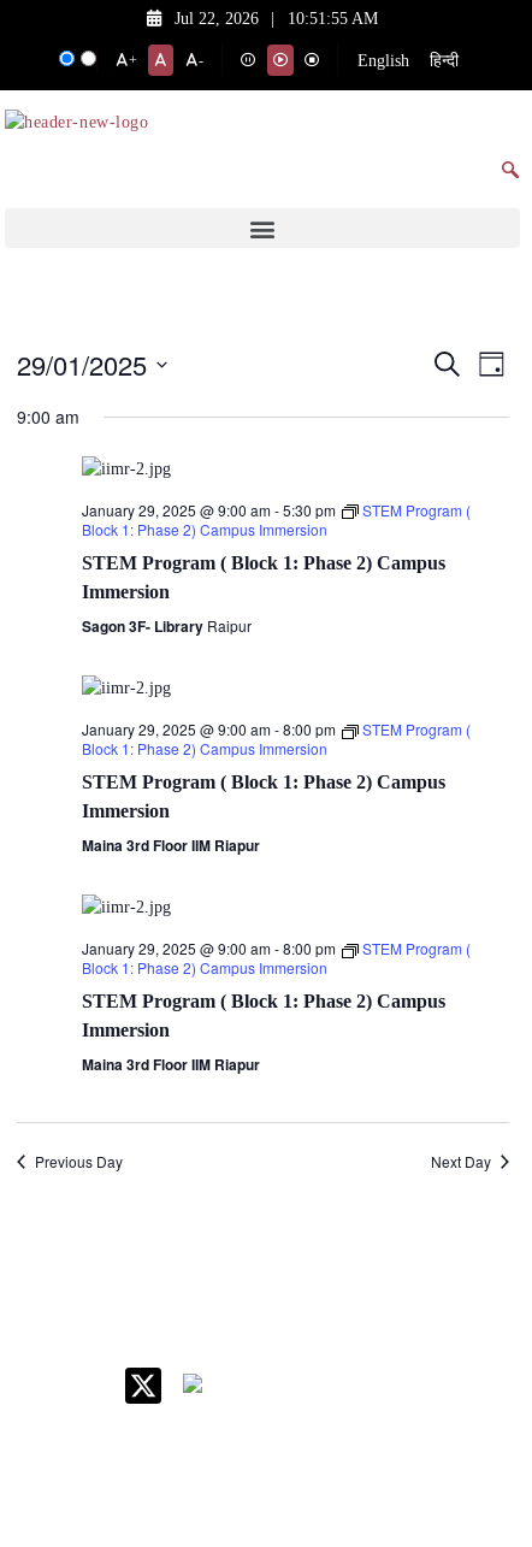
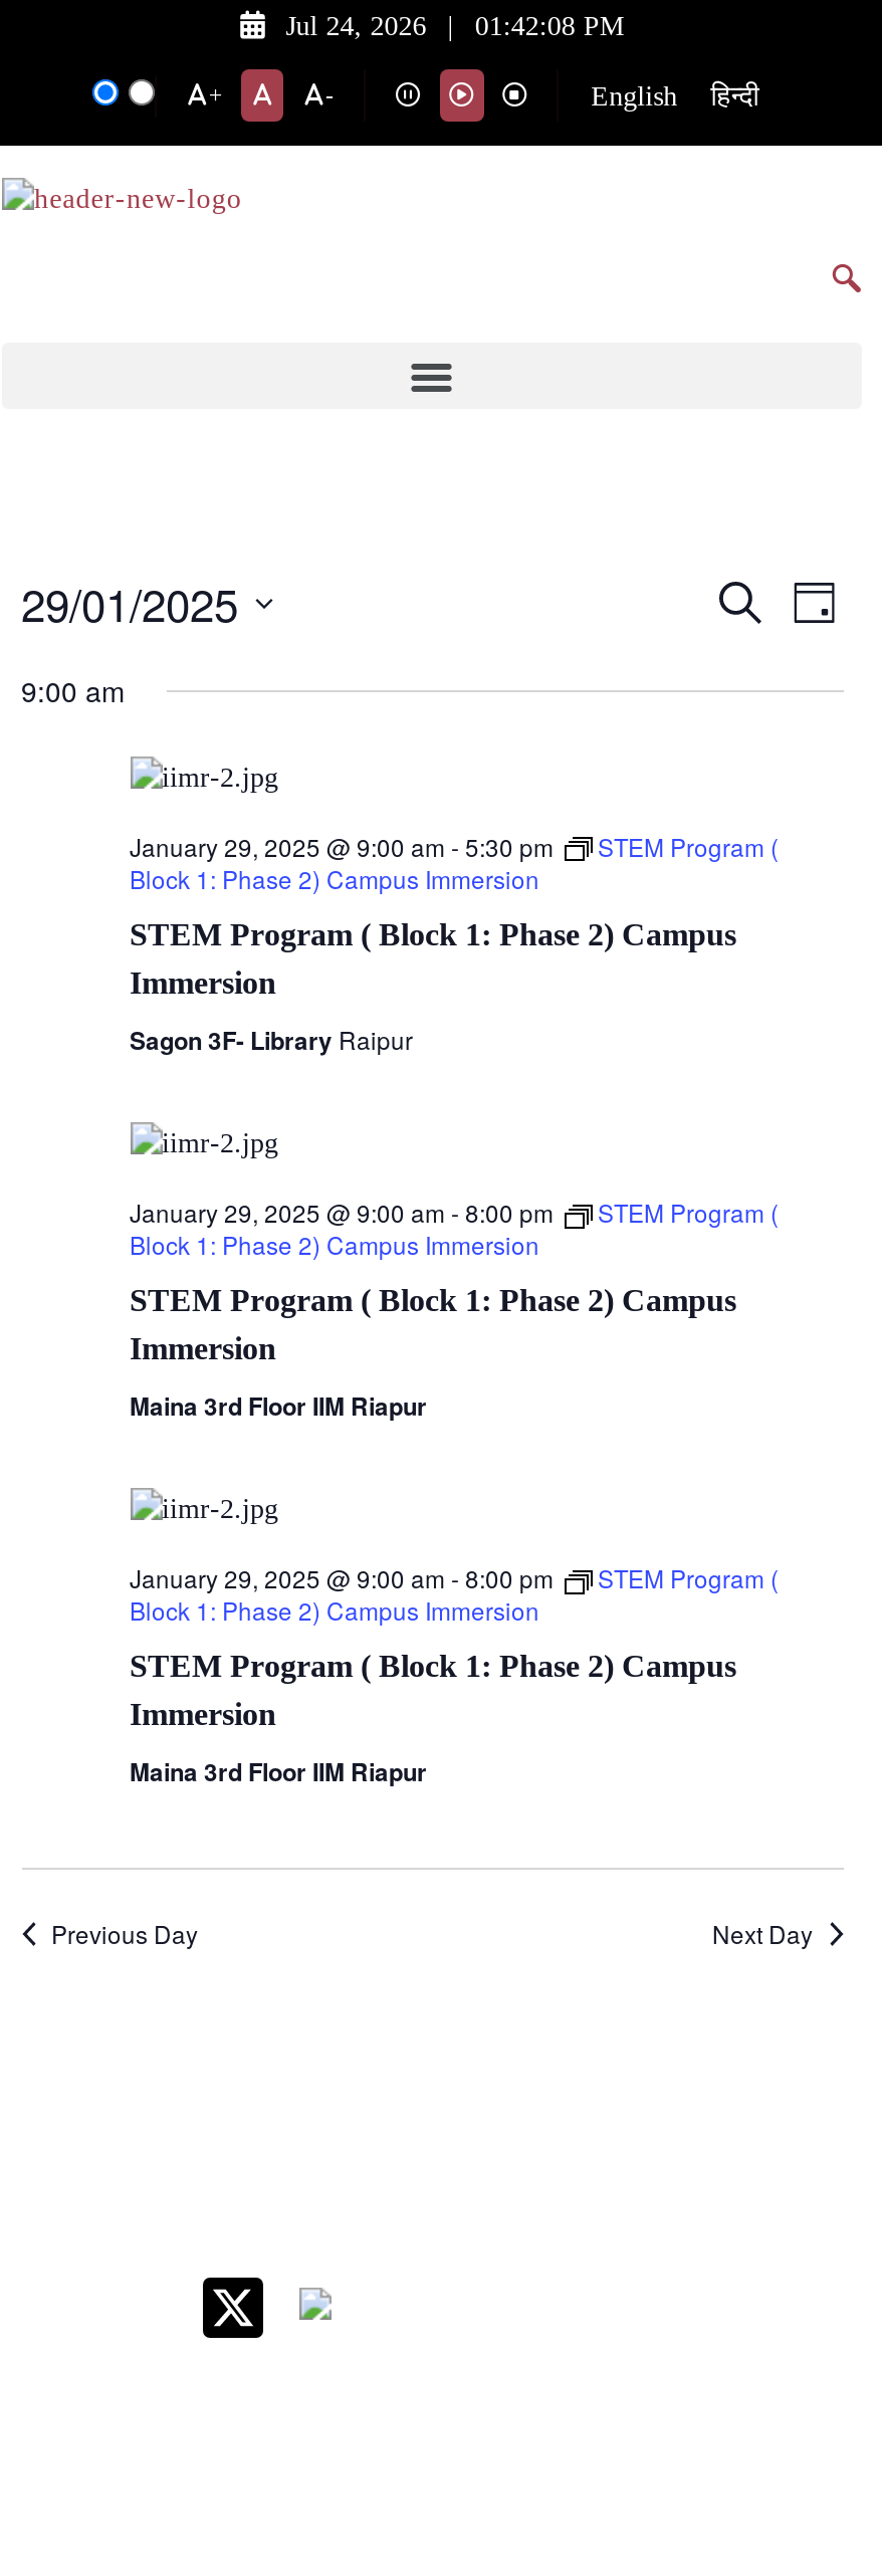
- Jul 22, 2026
+ Jul 24, 2026

- 10:51:55 AM
+ 01:42:08 PM
